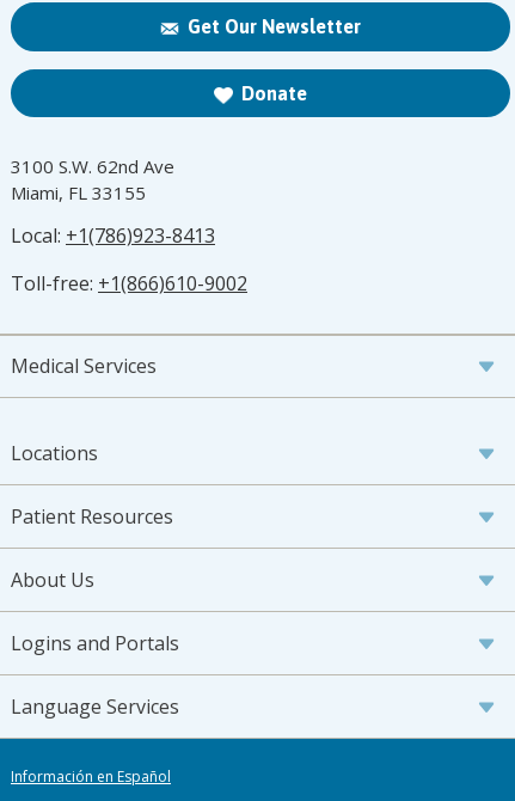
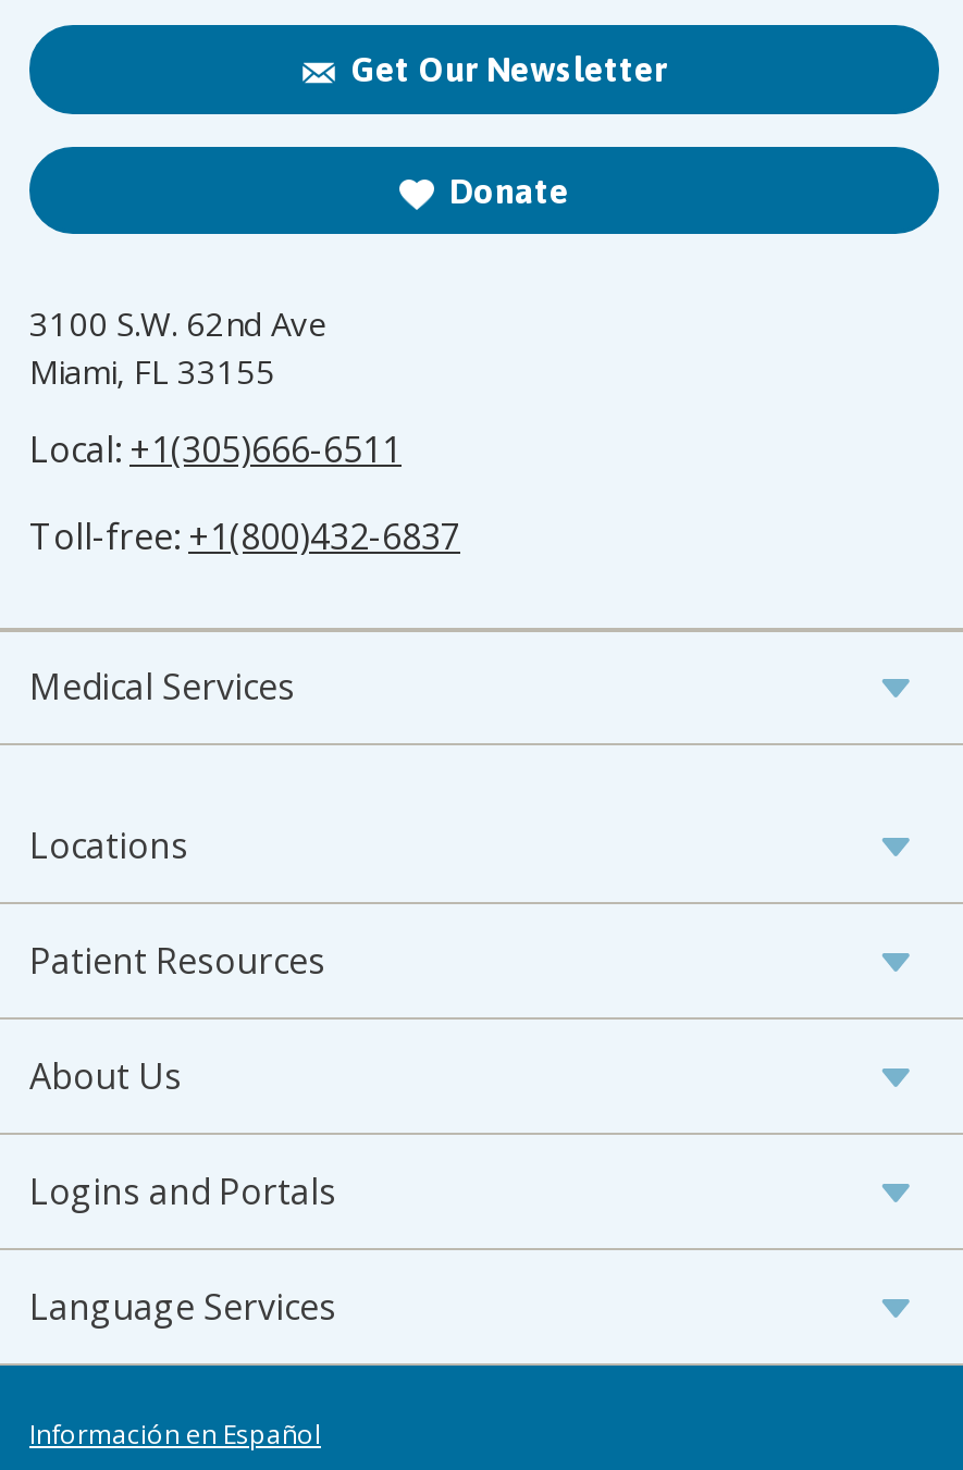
- Local: +1(786)923-8413
+ Local: +1(305)666-6511

- Toll-free: +1(866)610-9002
+ Toll-free: +1(800)432-6837
